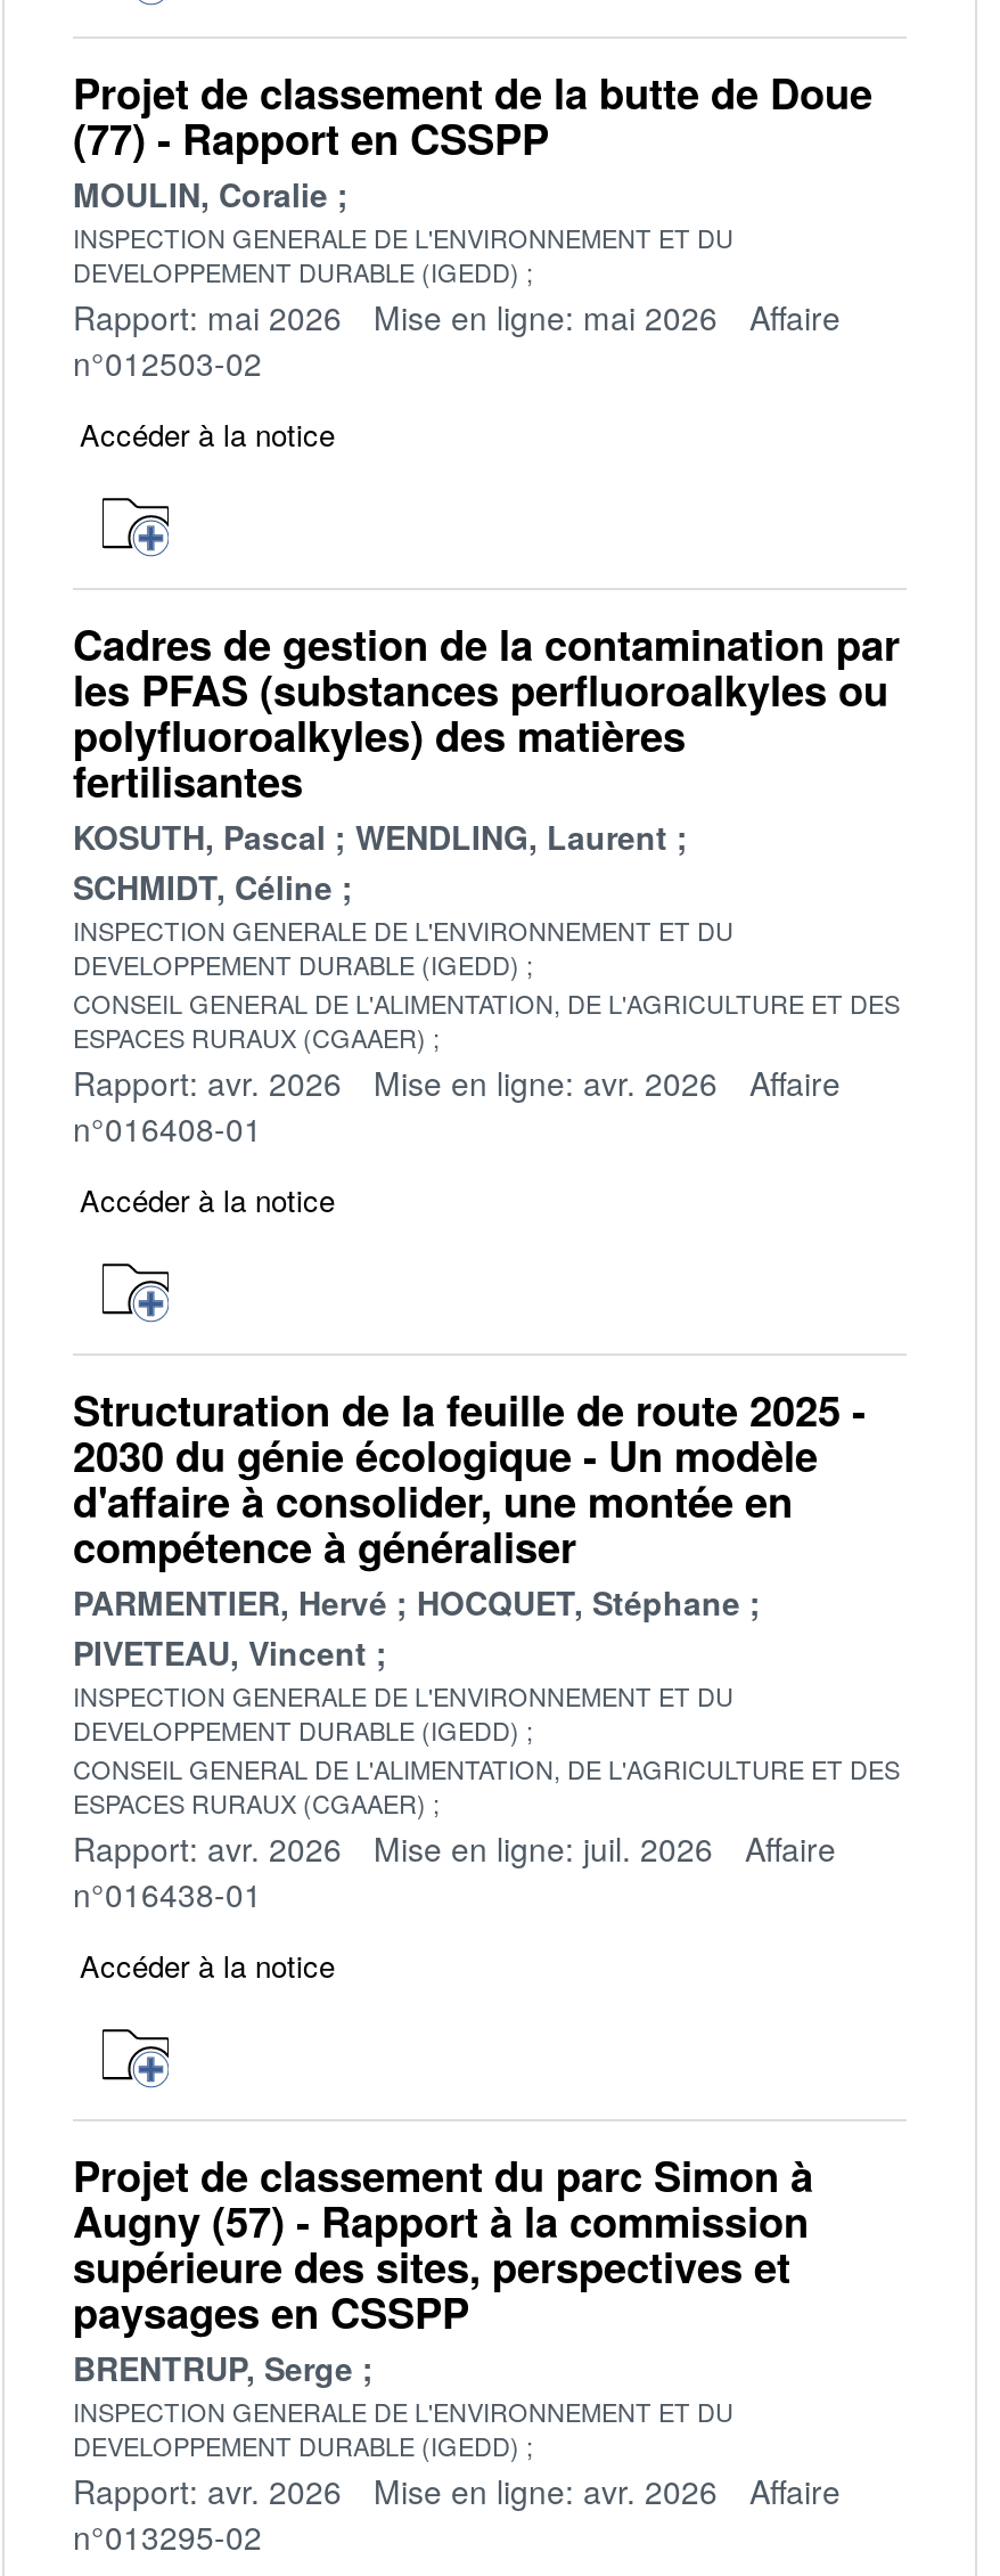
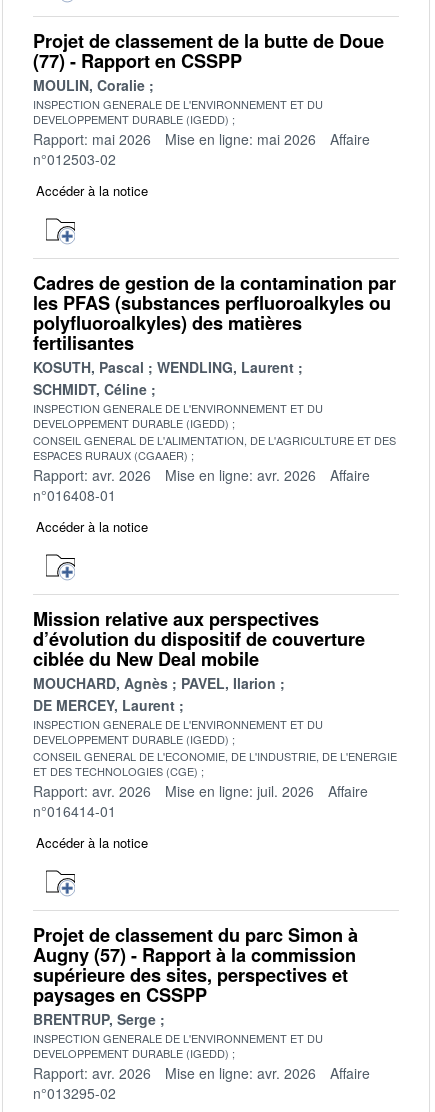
- Structuration de la feuille de route 2025 -
- 2030 du génie écologique - Un modèle
- d'affaire à consolider, une montée en
- compétence à généraliser
- PARMENTIER, Hervé
- HOCQUET, Stéphane
- PIVETEAU, Vincent
+ Mission relative aux perspectives
+ d’évolution du dispositif de couverture
+ ciblée du New Deal mobile
+ MOUCHARD, Agnès
+ PAVEL, Ilarion
+ DE MERCEY, Laurent

- CONSEIL GENERAL DE L'ALIMENTATION, DE L'AGRICULTURE ET DES
- ESPACES RURAUX (CGAAER)
+ CONSEIL GENERAL DE L'ECONOMIE, DE L'INDUSTRIE, DE L'ENERGIE
+ ET DES TECHNOLOGIES (CGE)

- n°016438-01
+ n°016414-01
